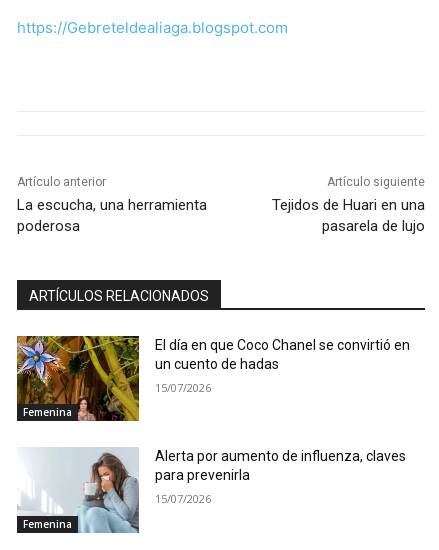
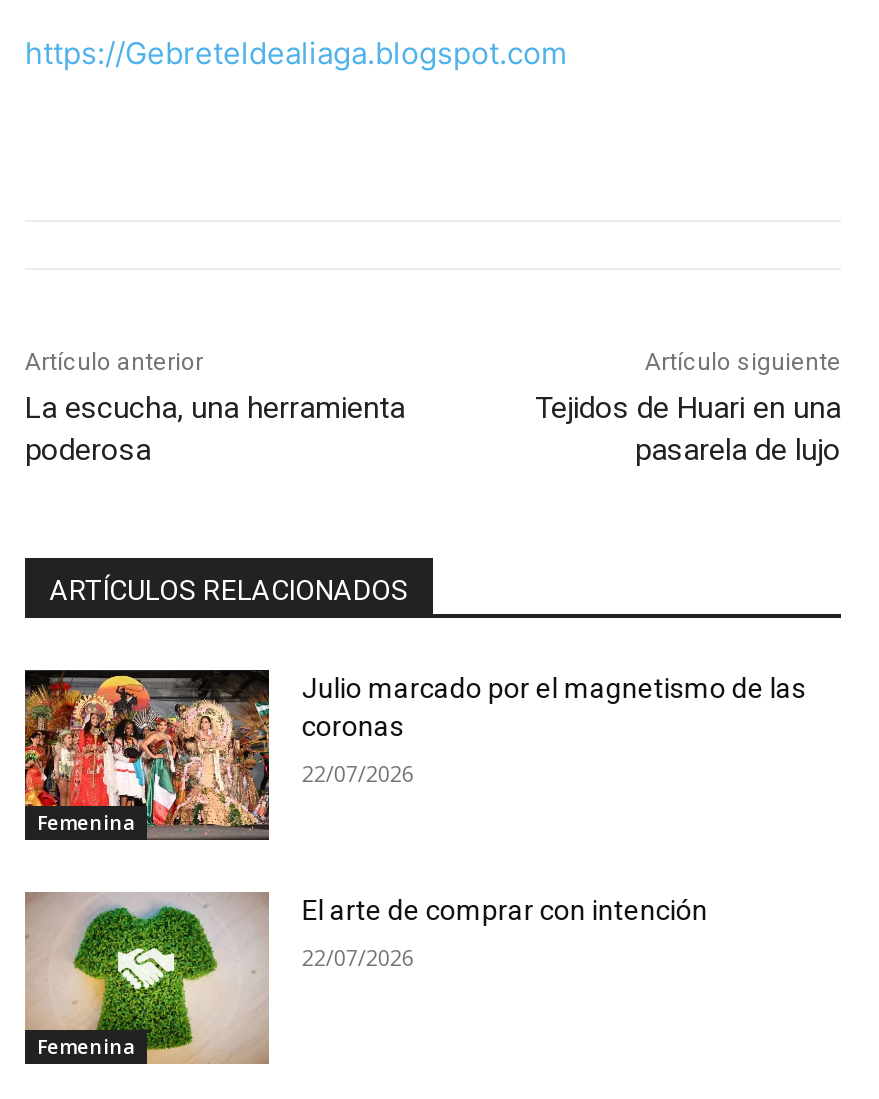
- [image]
- El día en que Coco Chanel se convirtió en
- un cuento de hadas
+ [image]
+ Julio marcado por el magnetismo de las
+ coronas

- 15/07/2026
+ 22/07/2026

- [image]
- Alerta por aumento de influenza, claves
- para prevenirla
+ [image]
+ El arte de comprar con intención

- 15/07/2026
+ 22/07/2026
